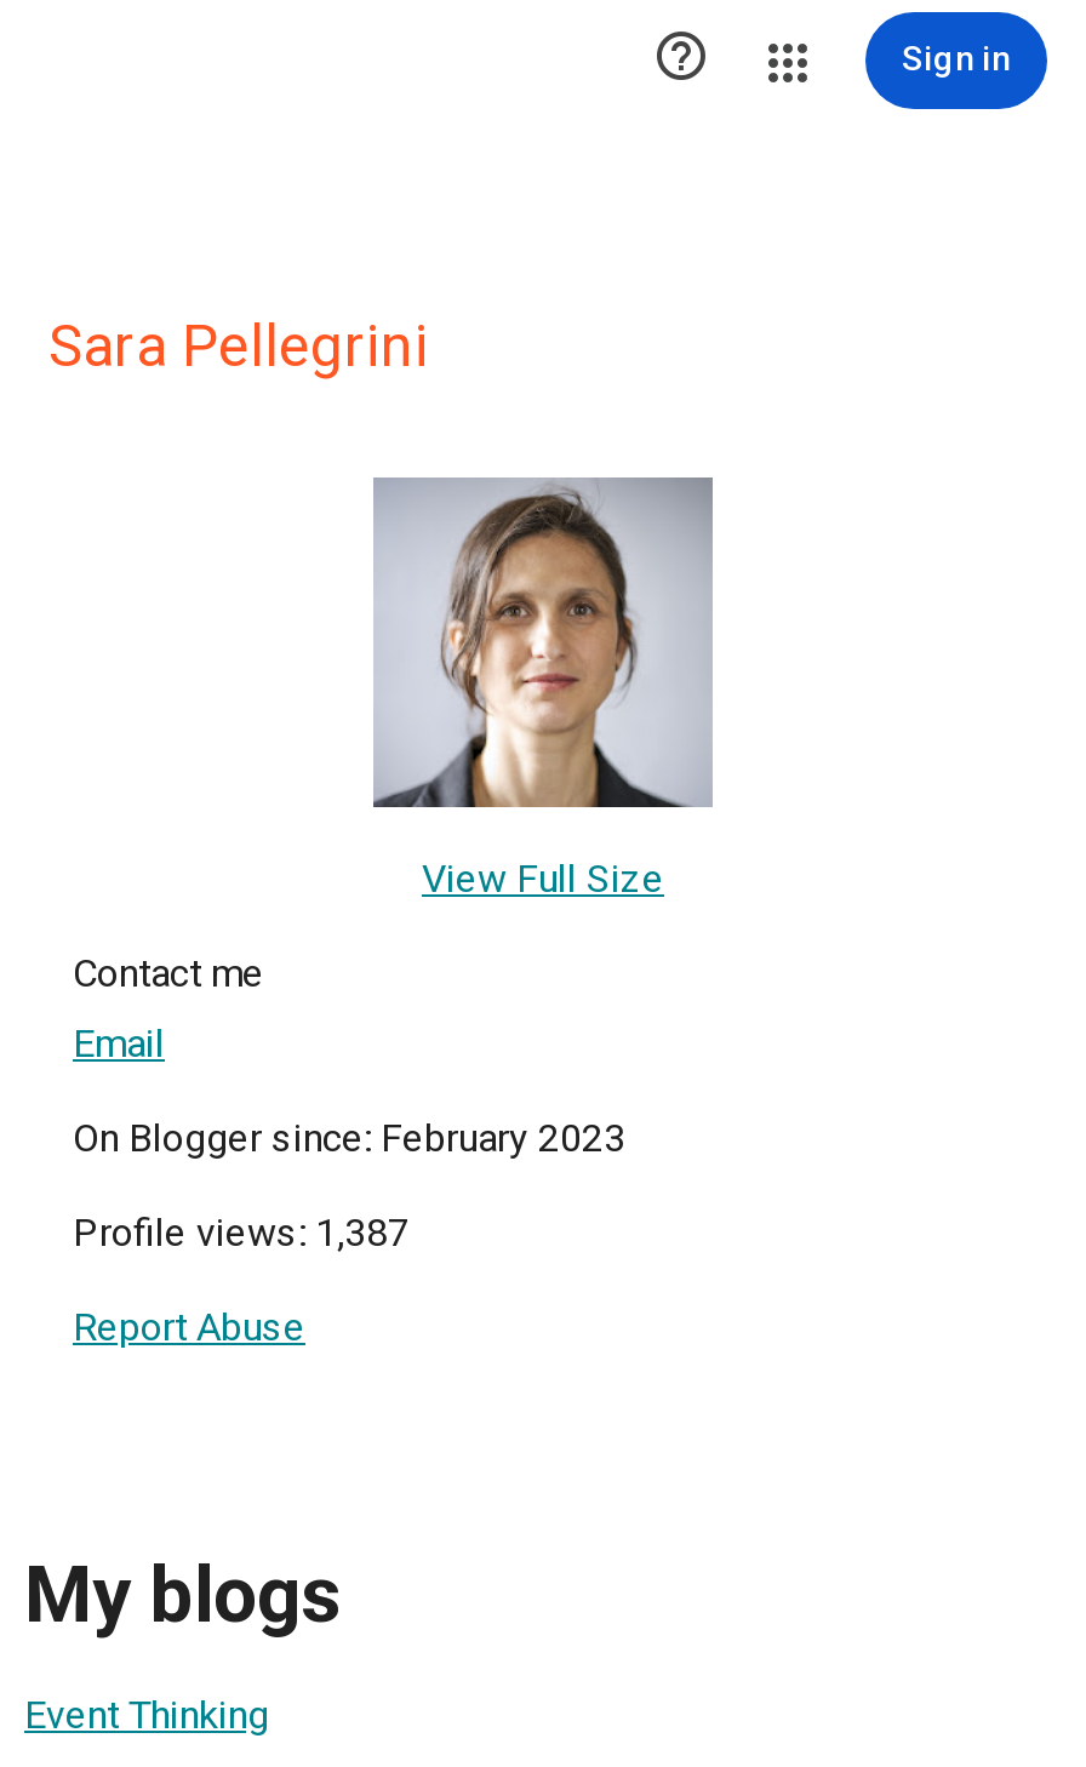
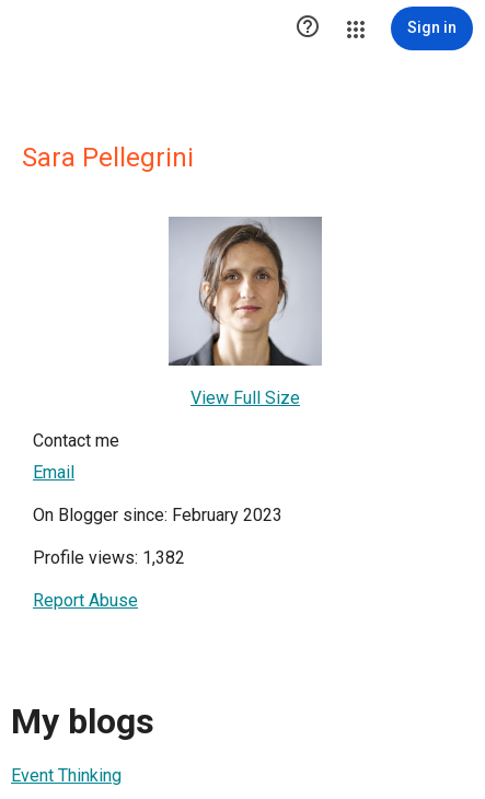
- Profile views: 1,387
+ Profile views: 1,382
